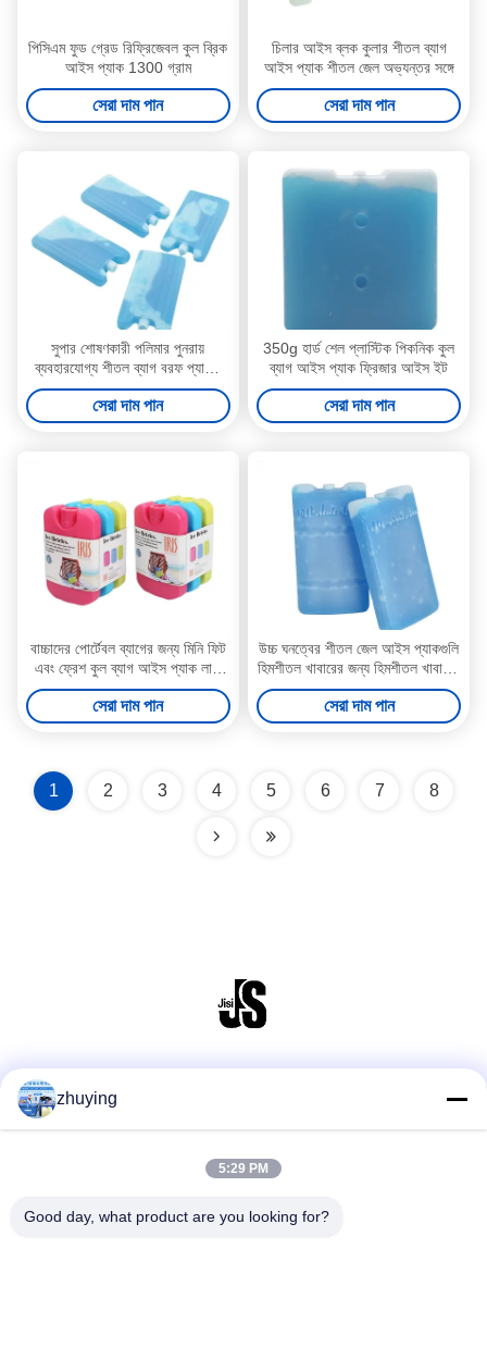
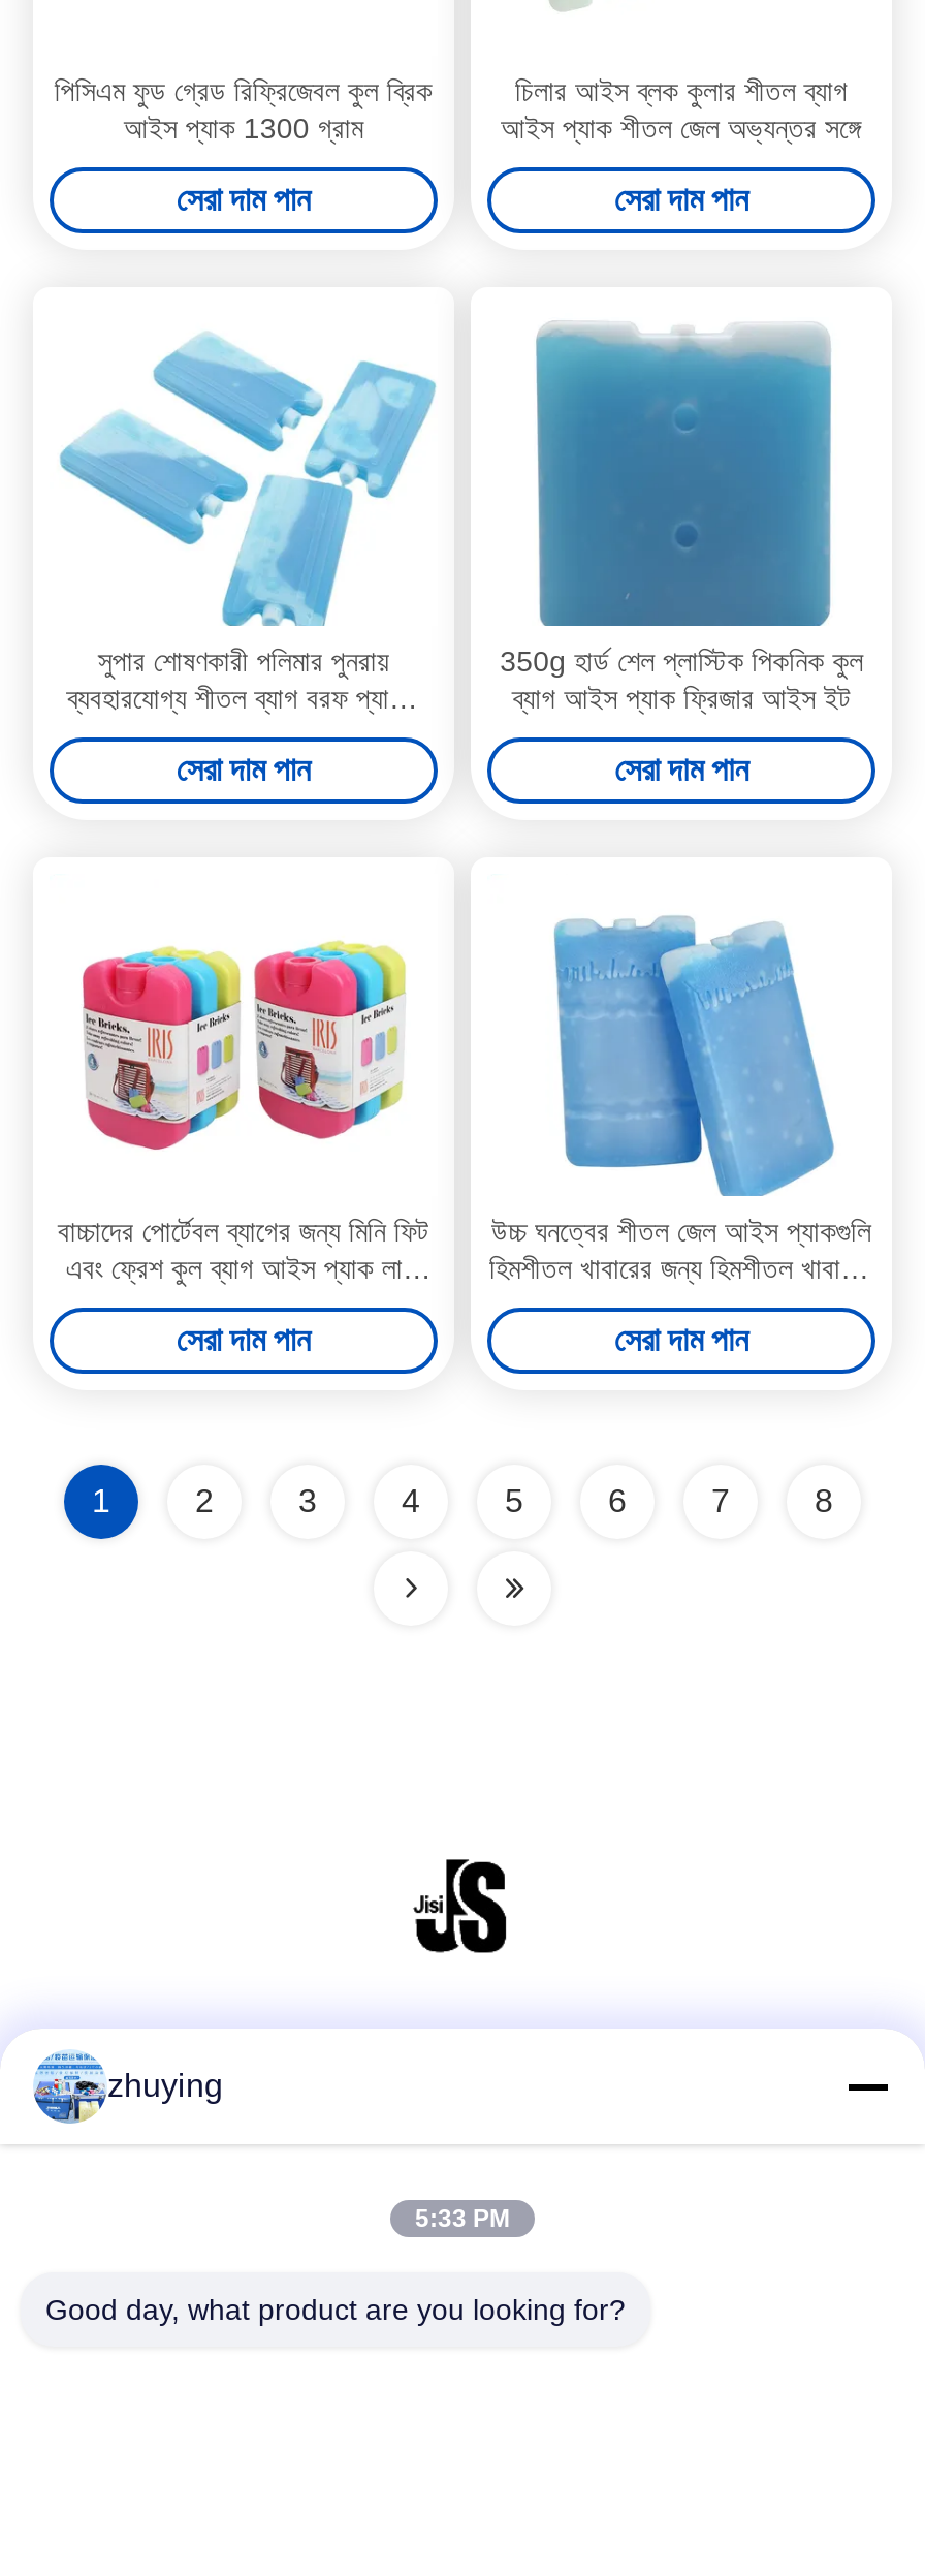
- 5:29 PM
+ 5:33 PM
